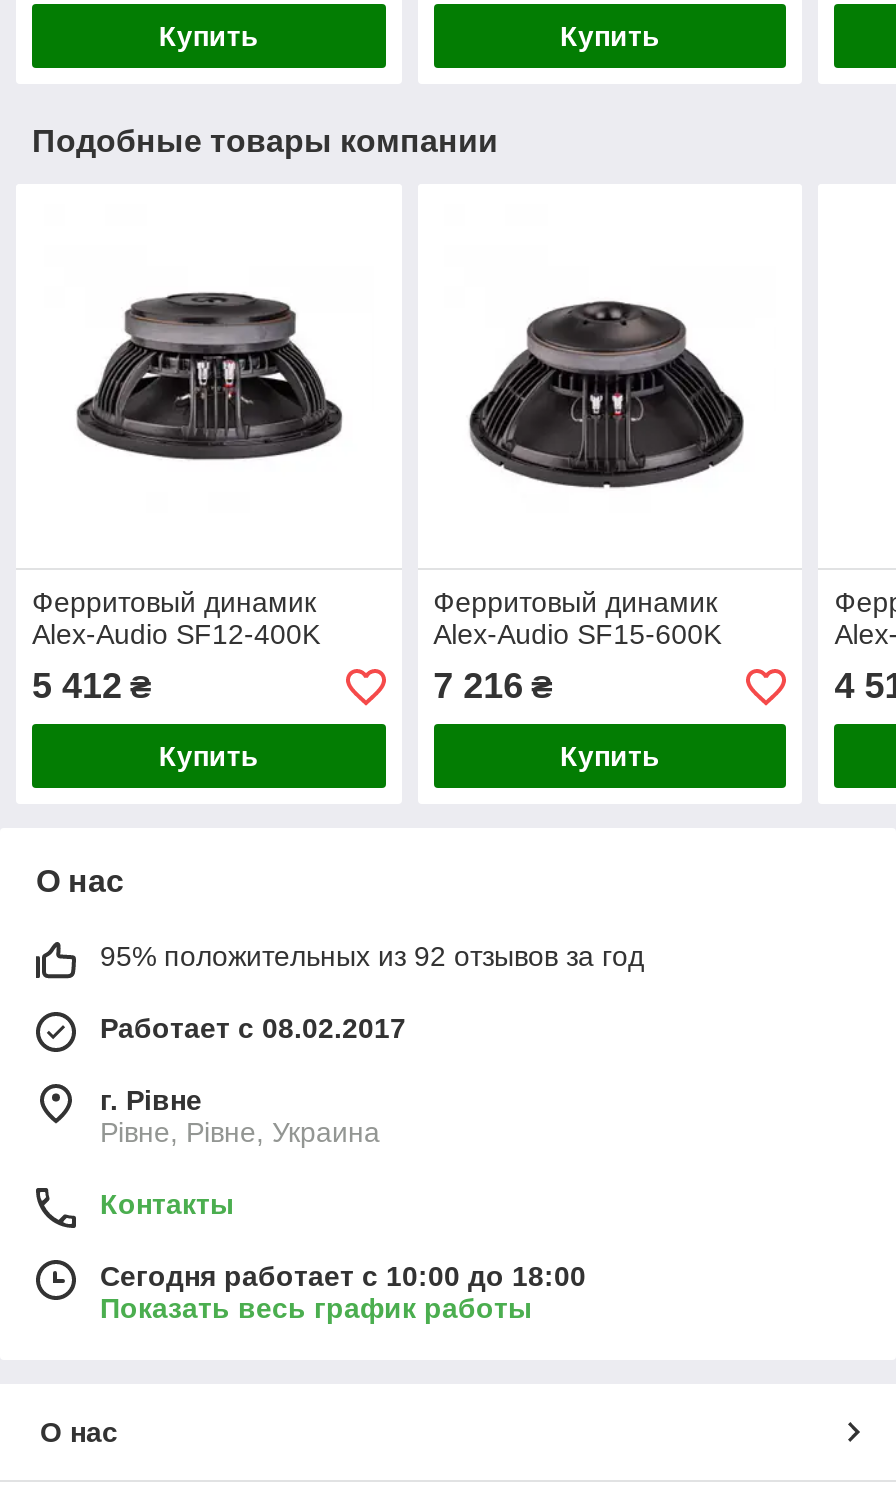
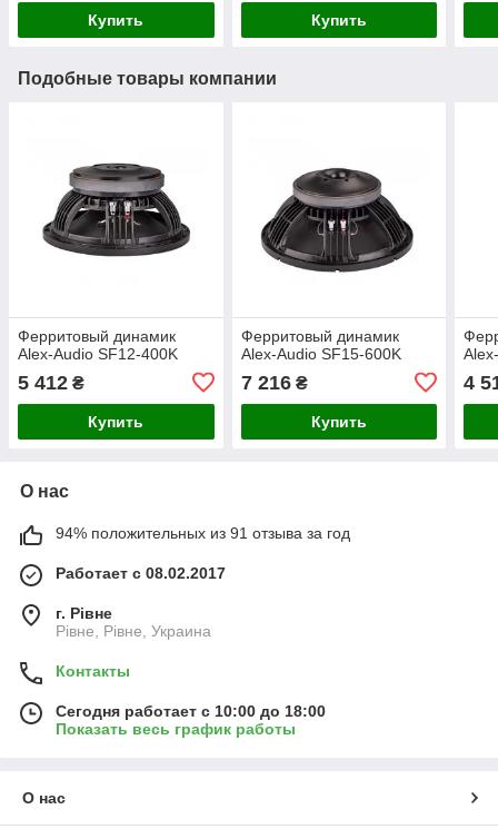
- 95% положительных из 92 отзывов за год
+ 94% положительных из 91 отзыва за год
